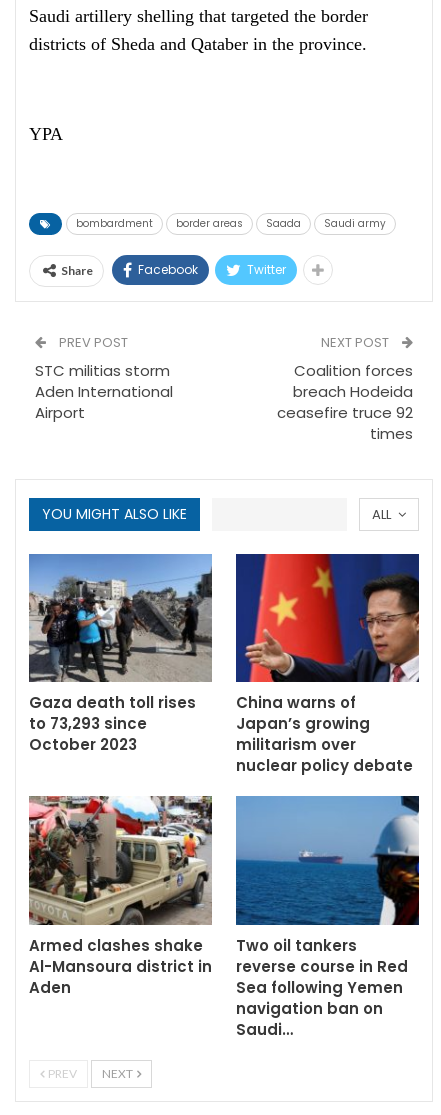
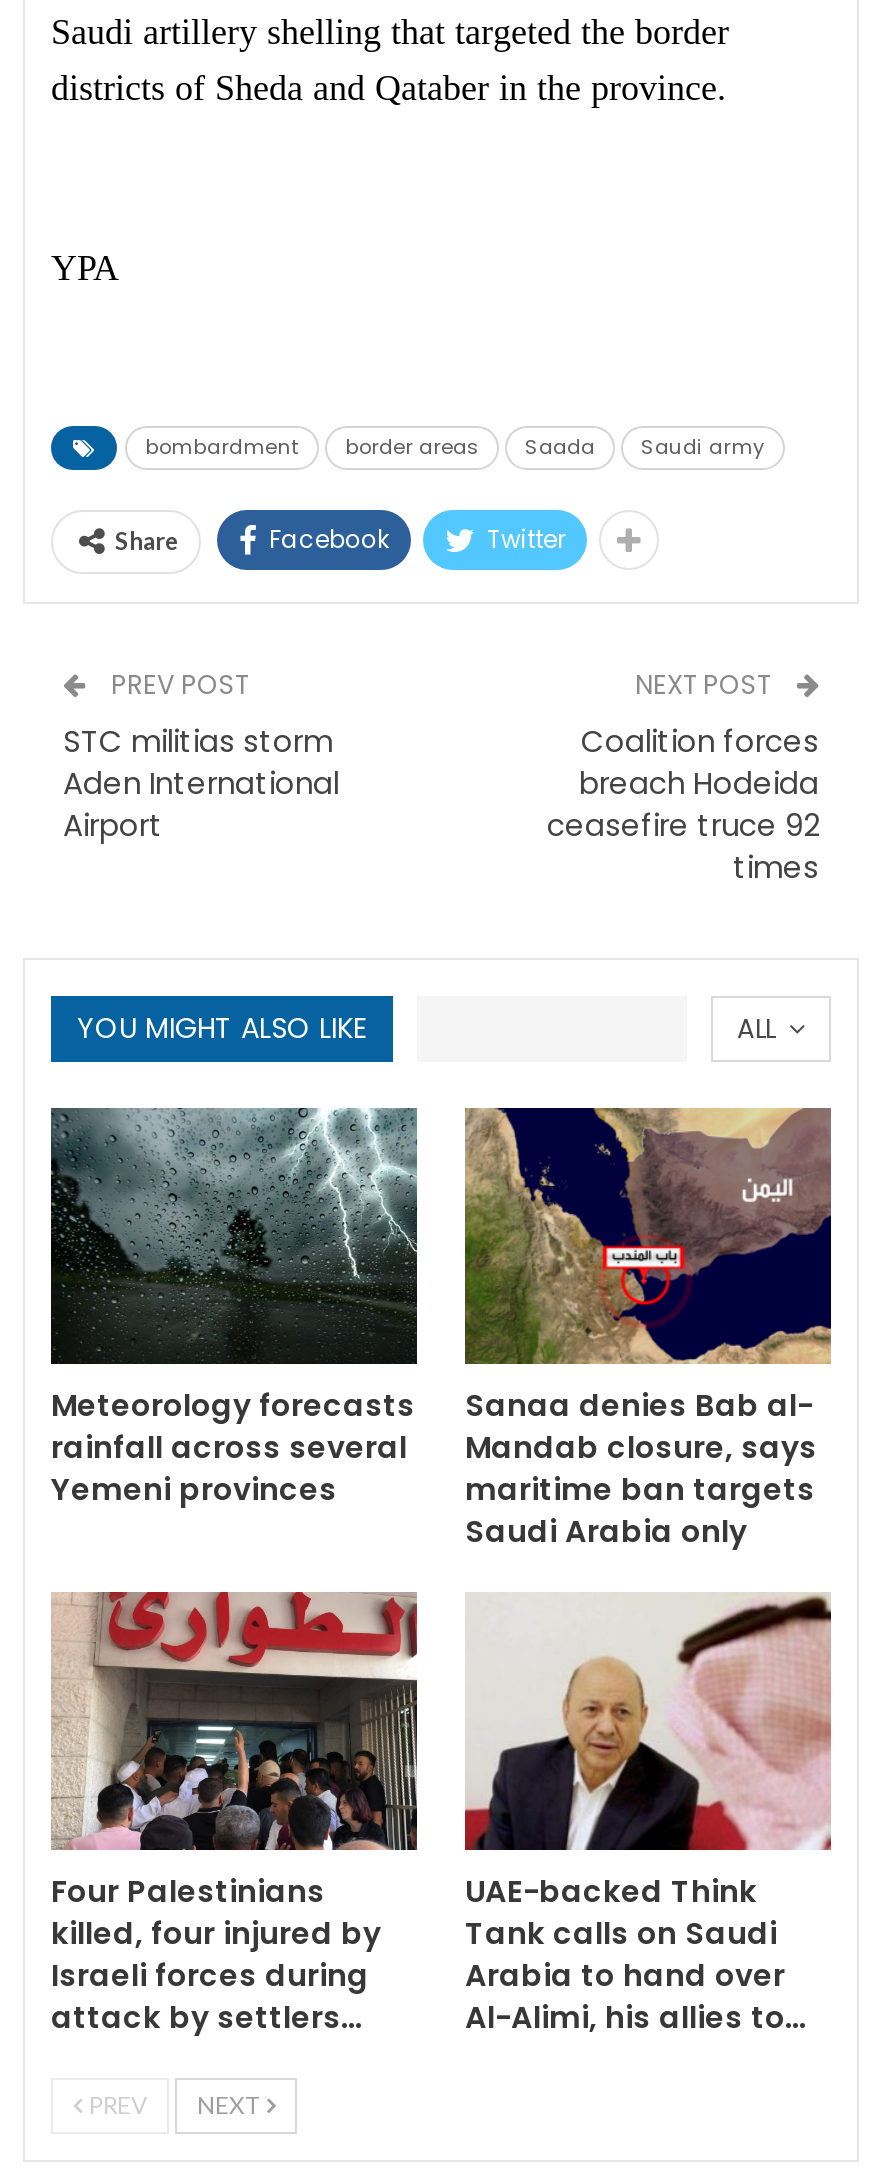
- [image]
- Gaza death toll rises
- to 73,293 since
- October 2023
+ [image]
+ Meteorology forecasts
+ rainfall across several
+ Yemeni provinces

- [image]
- China warns of
- Japan’s growing
- militarism over
- nuclear policy debate
+ [image]
+ Sanaa denies Bab al-
+ Mandab closure, says
+ maritime ban targets
+ Saudi Arabia only

- [image]
- Armed clashes shake
- Al-Mansoura district in
- Aden
+ [image]
+ Four Palestinians
+ killed, four injured by
+ Israeli forces during
+ attack by settlers…

- [image]
- Two oil tankers
- reverse course in Red
- Sea following Yemen
- navigation ban on
- Saudi…
+ [image]
+ UAE-backed Think
+ Tank calls on Saudi
+ Arabia to hand over
+ Al-Alimi, his allies to…
